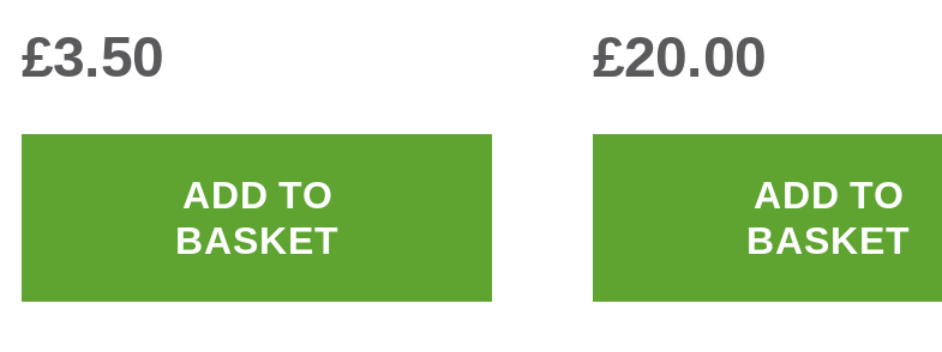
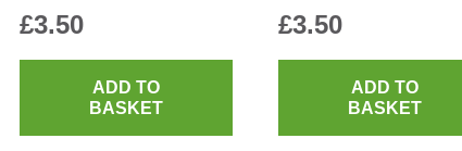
- £20.00
+ £3.50
